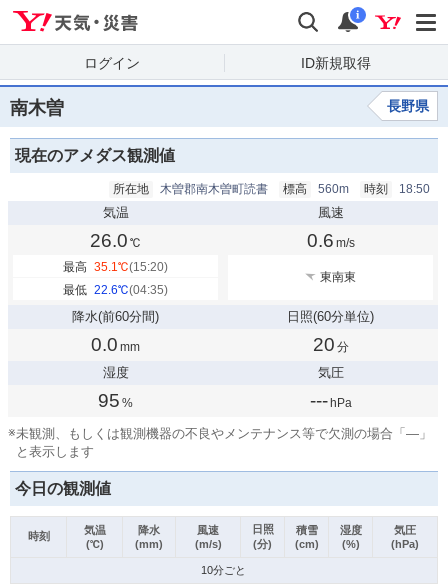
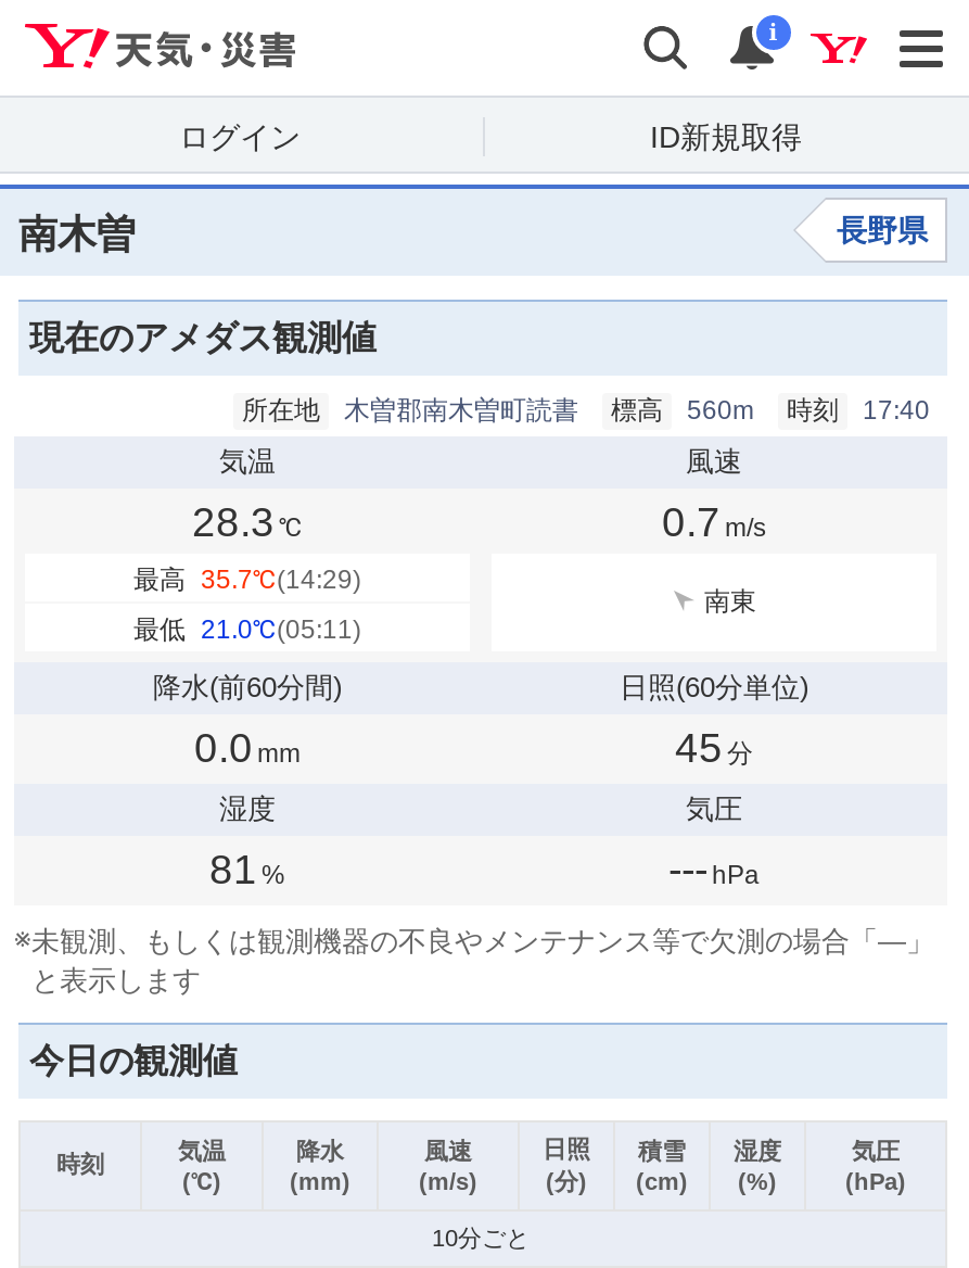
- 所在地 木曽郡南木曽町読書 標高 560m 時刻 18:50
+ 所在地 木曽郡南木曽町読書 標高 560m 時刻 17:40

- 26.0 ℃
+ 28.3 ℃

- 0.6 m/s
+ 0.7 m/s

- 最高 35.1℃(15:20)
+ 最高 35.7℃(14:29)

- 東南東
+ 南東

- 最低 22.6℃(04:35)
+ 最低 21.0℃(05:11)

- 20 分
+ 45 分

- 95 %
+ 81 %
